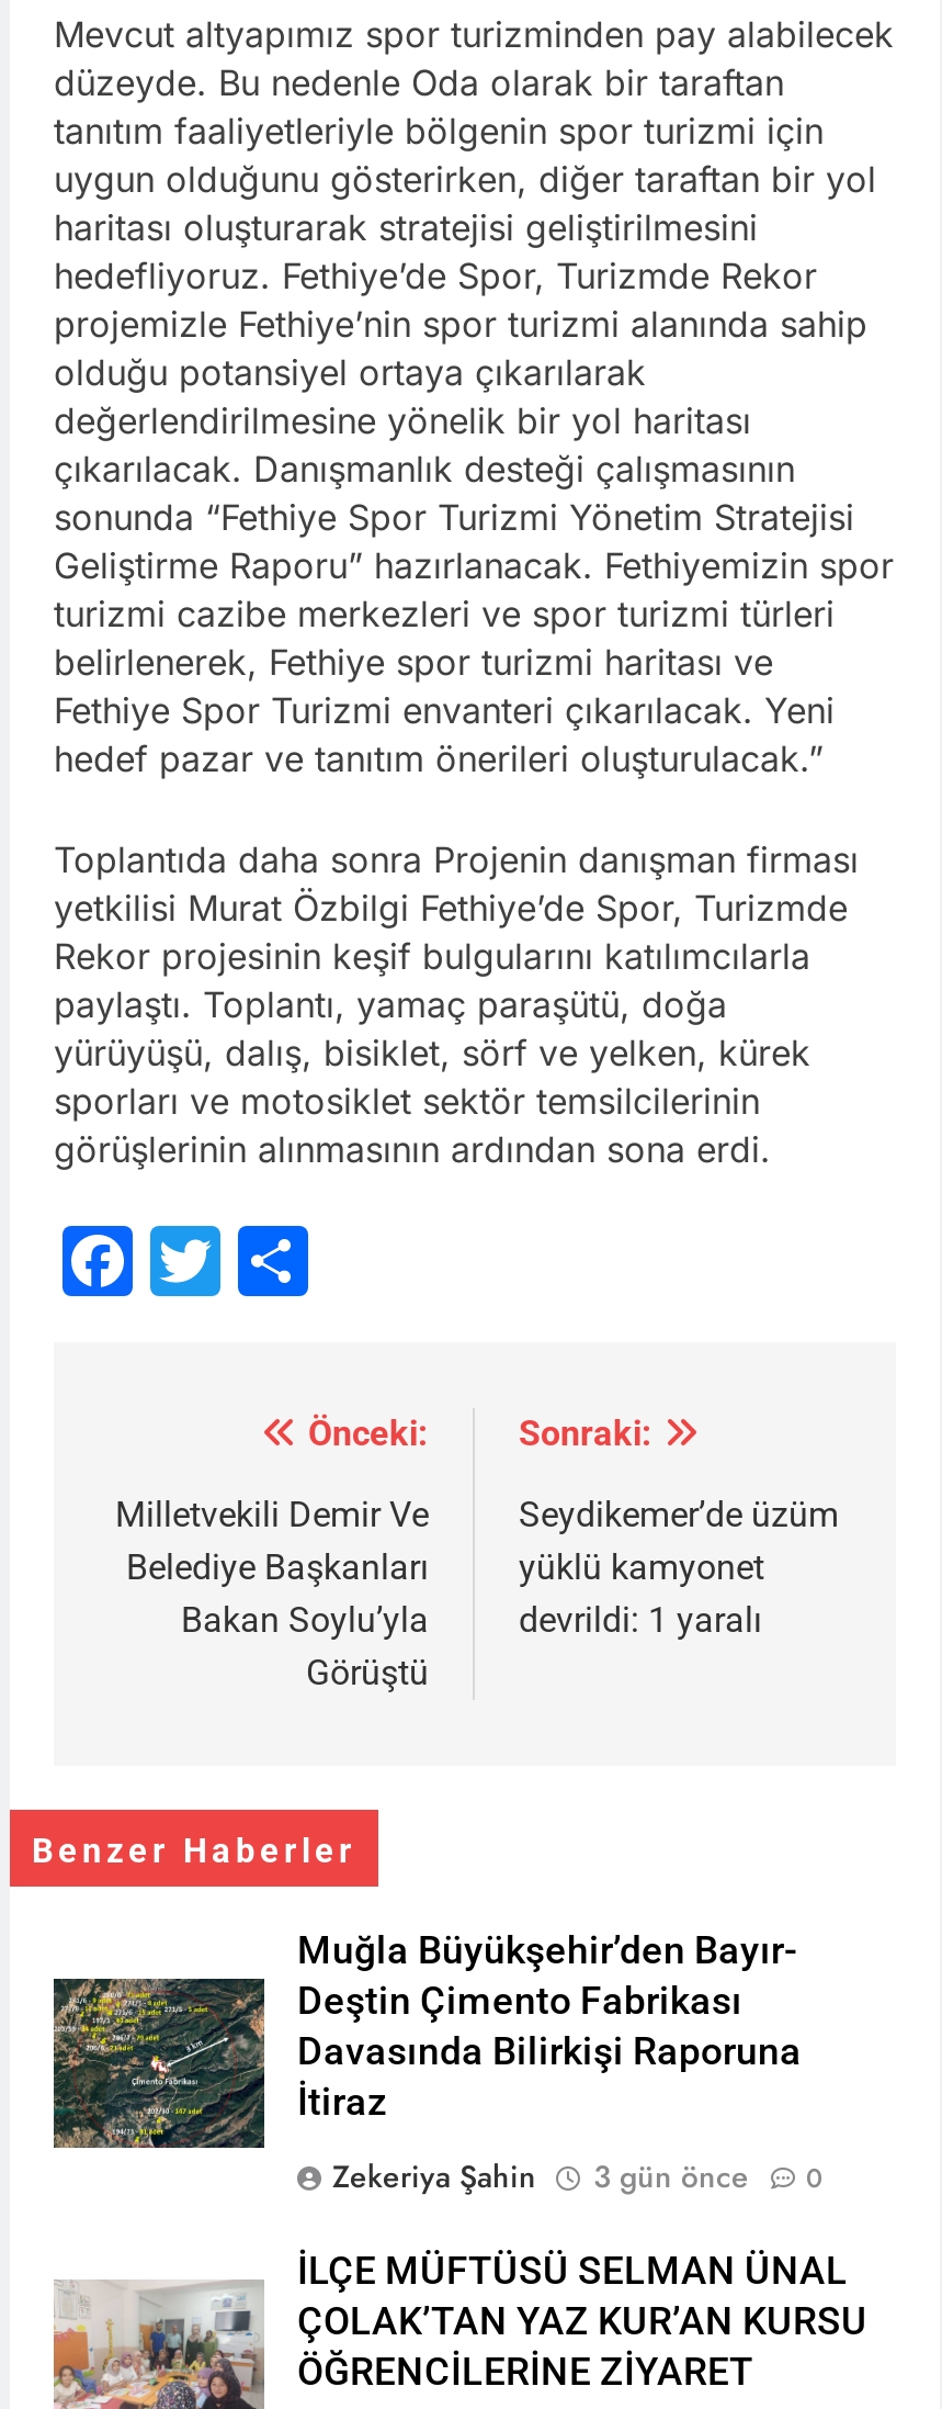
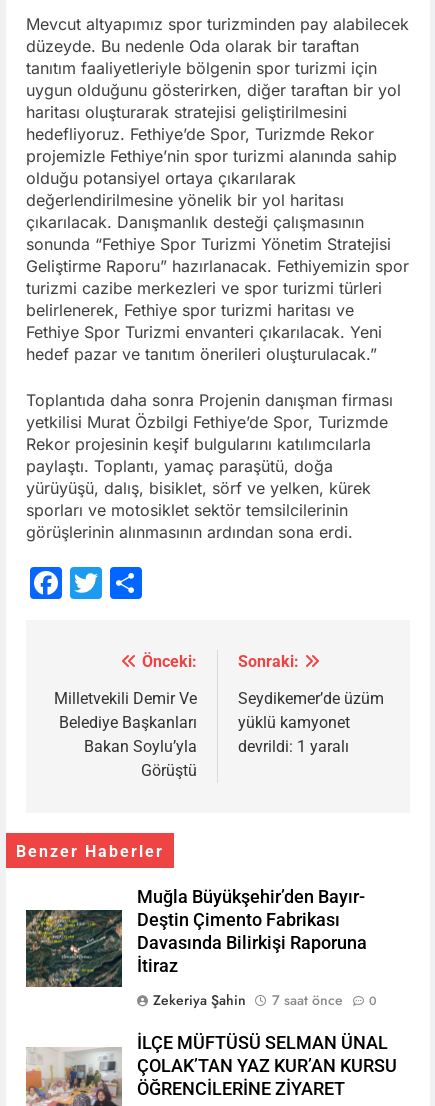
- Zekeriya Şahin 3 gün önce 0
+ Zekeriya Şahin 7 saat önce 0
